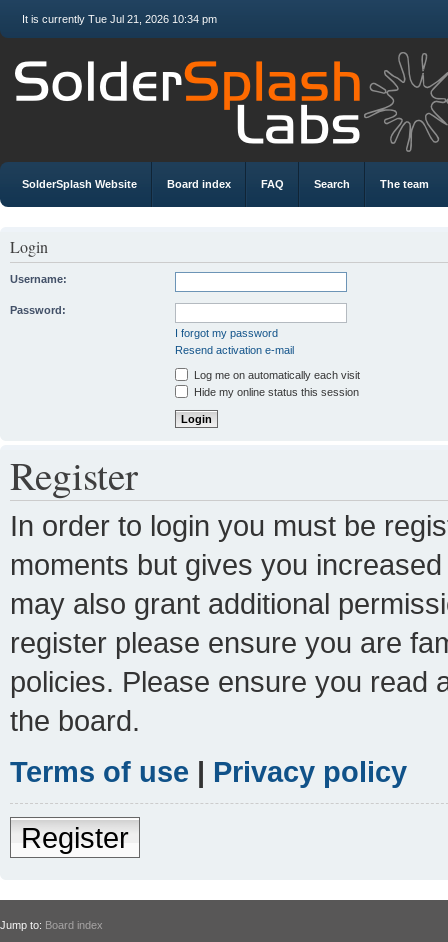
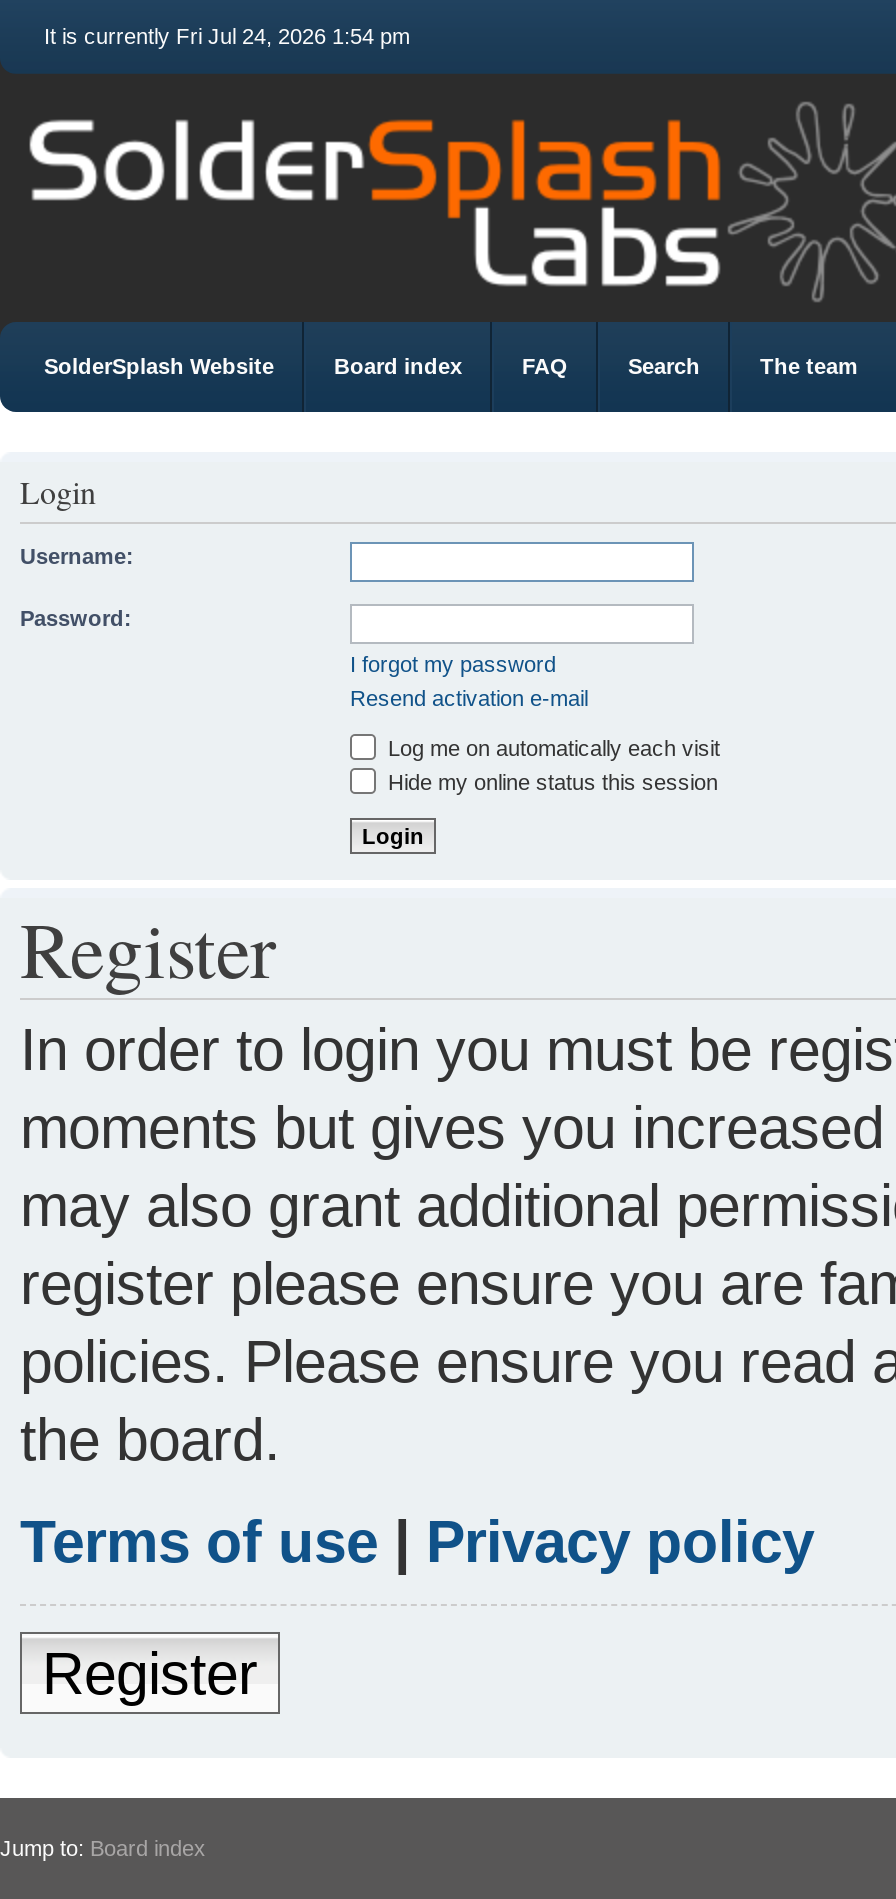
- It is currently Tue Jul 21, 2026 10:34 pm
+ It is currently Fri Jul 24, 2026 1:54 pm
